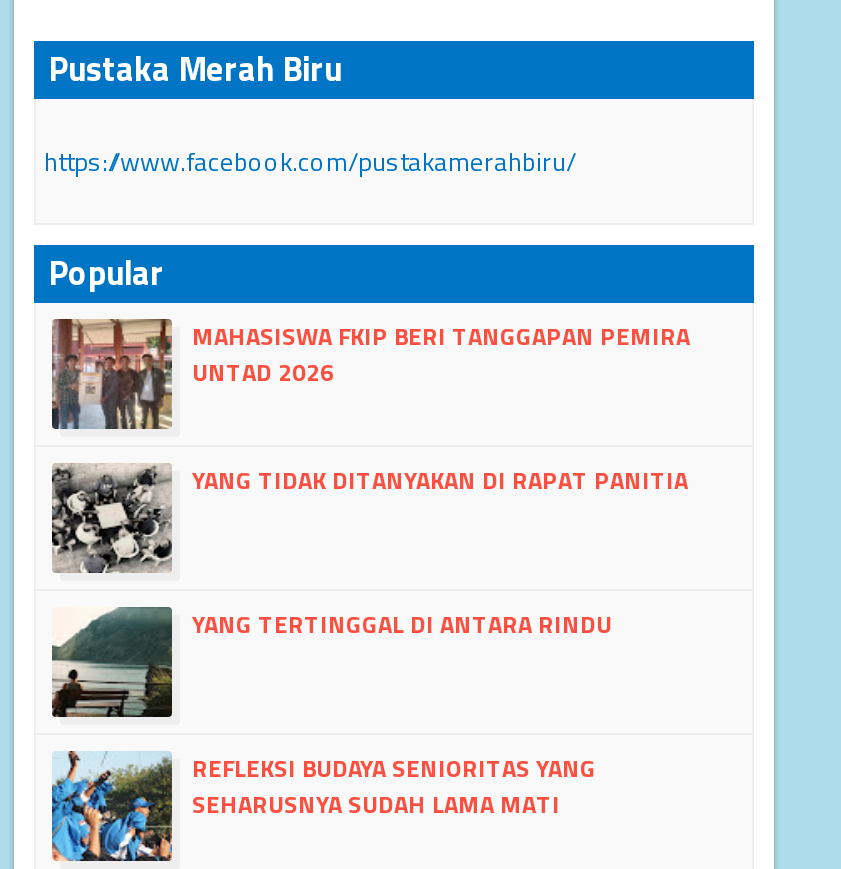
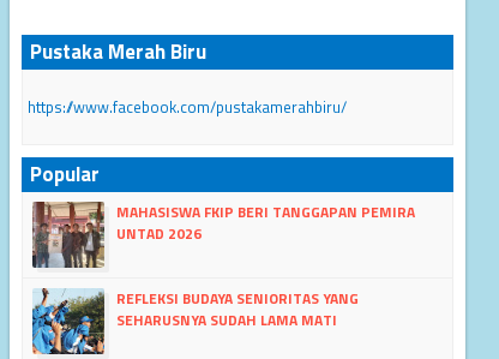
- [image]
- YANG TIDAK DITANYAKAN DI RAPAT PANITIA

- [image]
- YANG TERTINGGAL DI ANTARA RINDU
